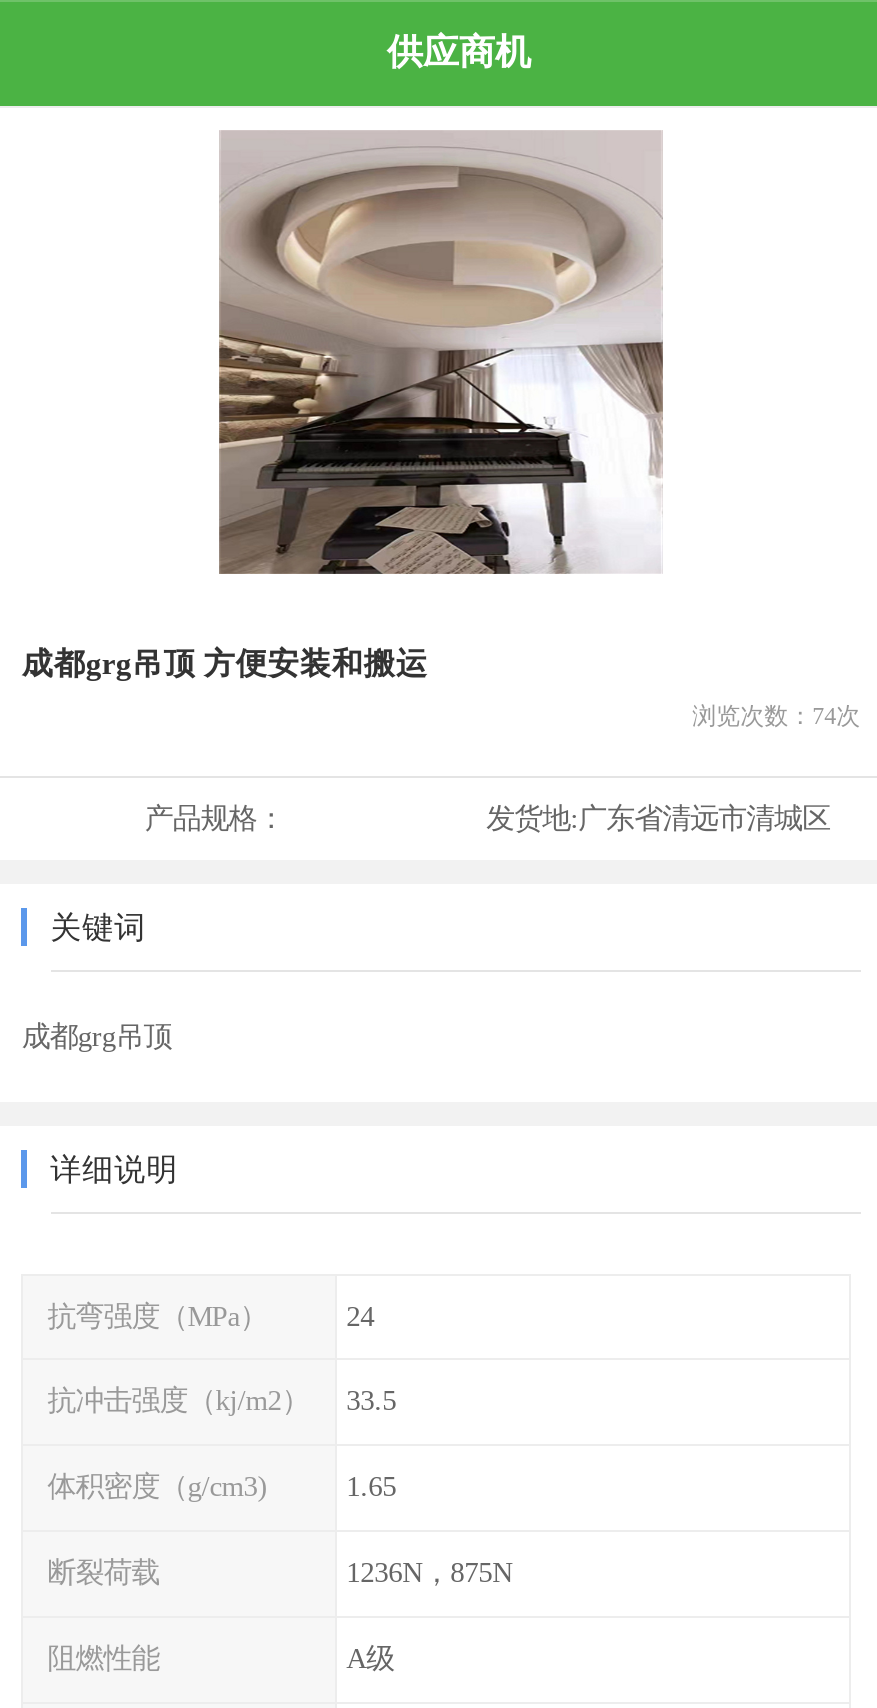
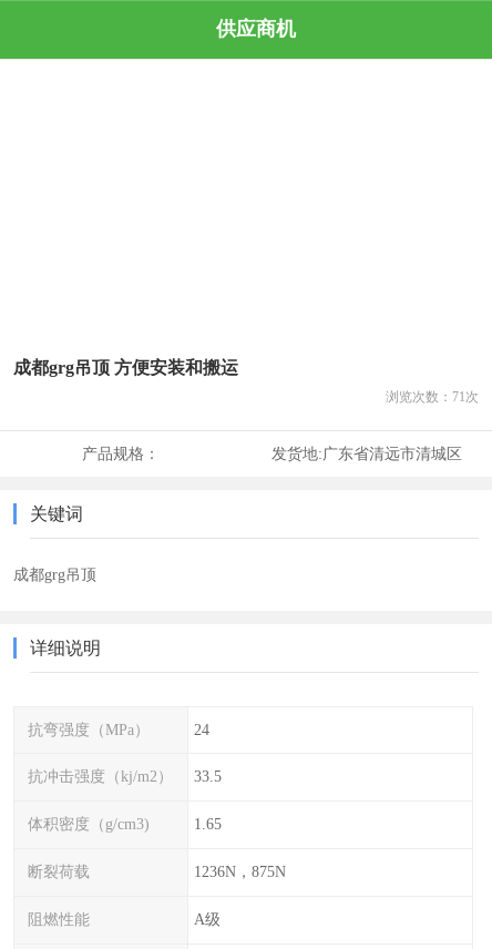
- [image]

- 浏览次数：74次
+ 浏览次数：71次
